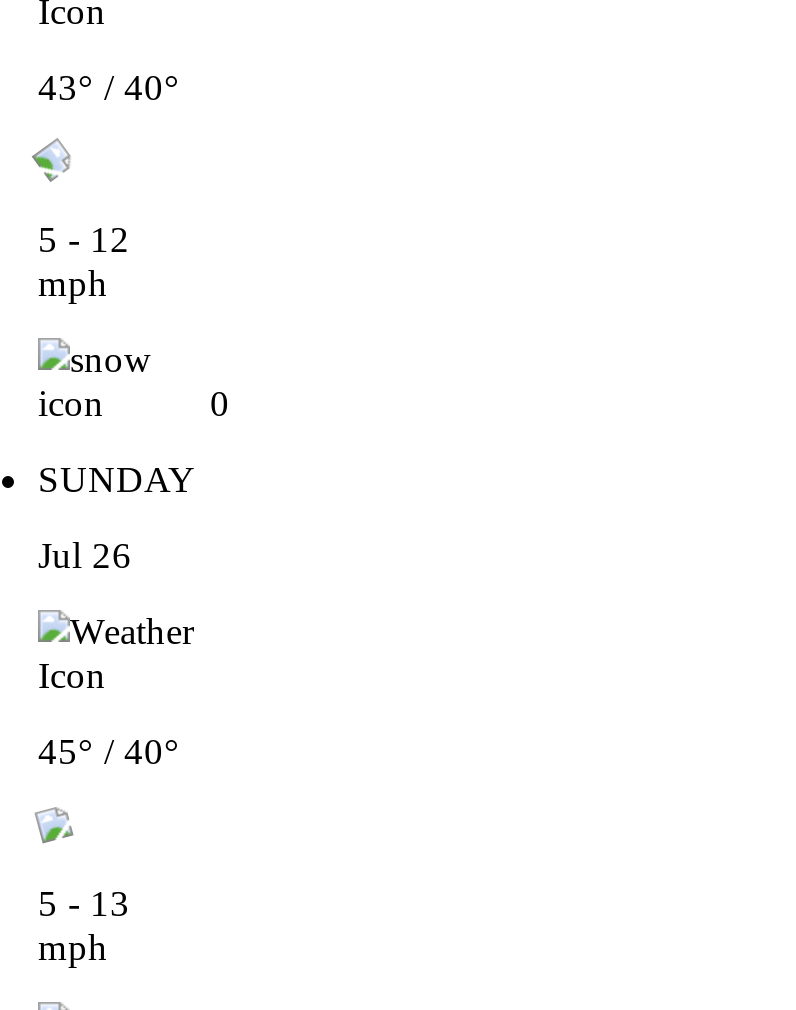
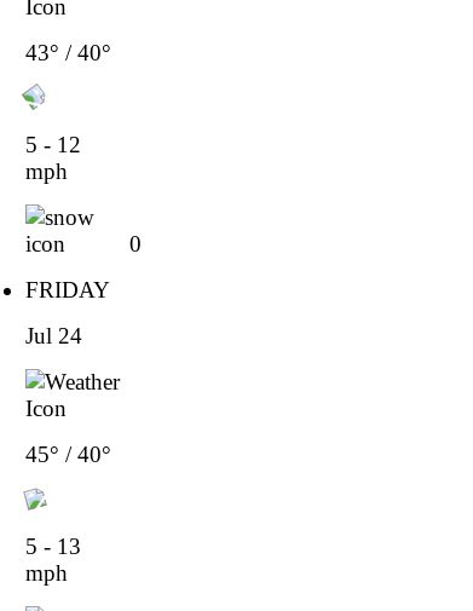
- SUNDAY
+ FRIDAY

- Jul 26
+ Jul 24
